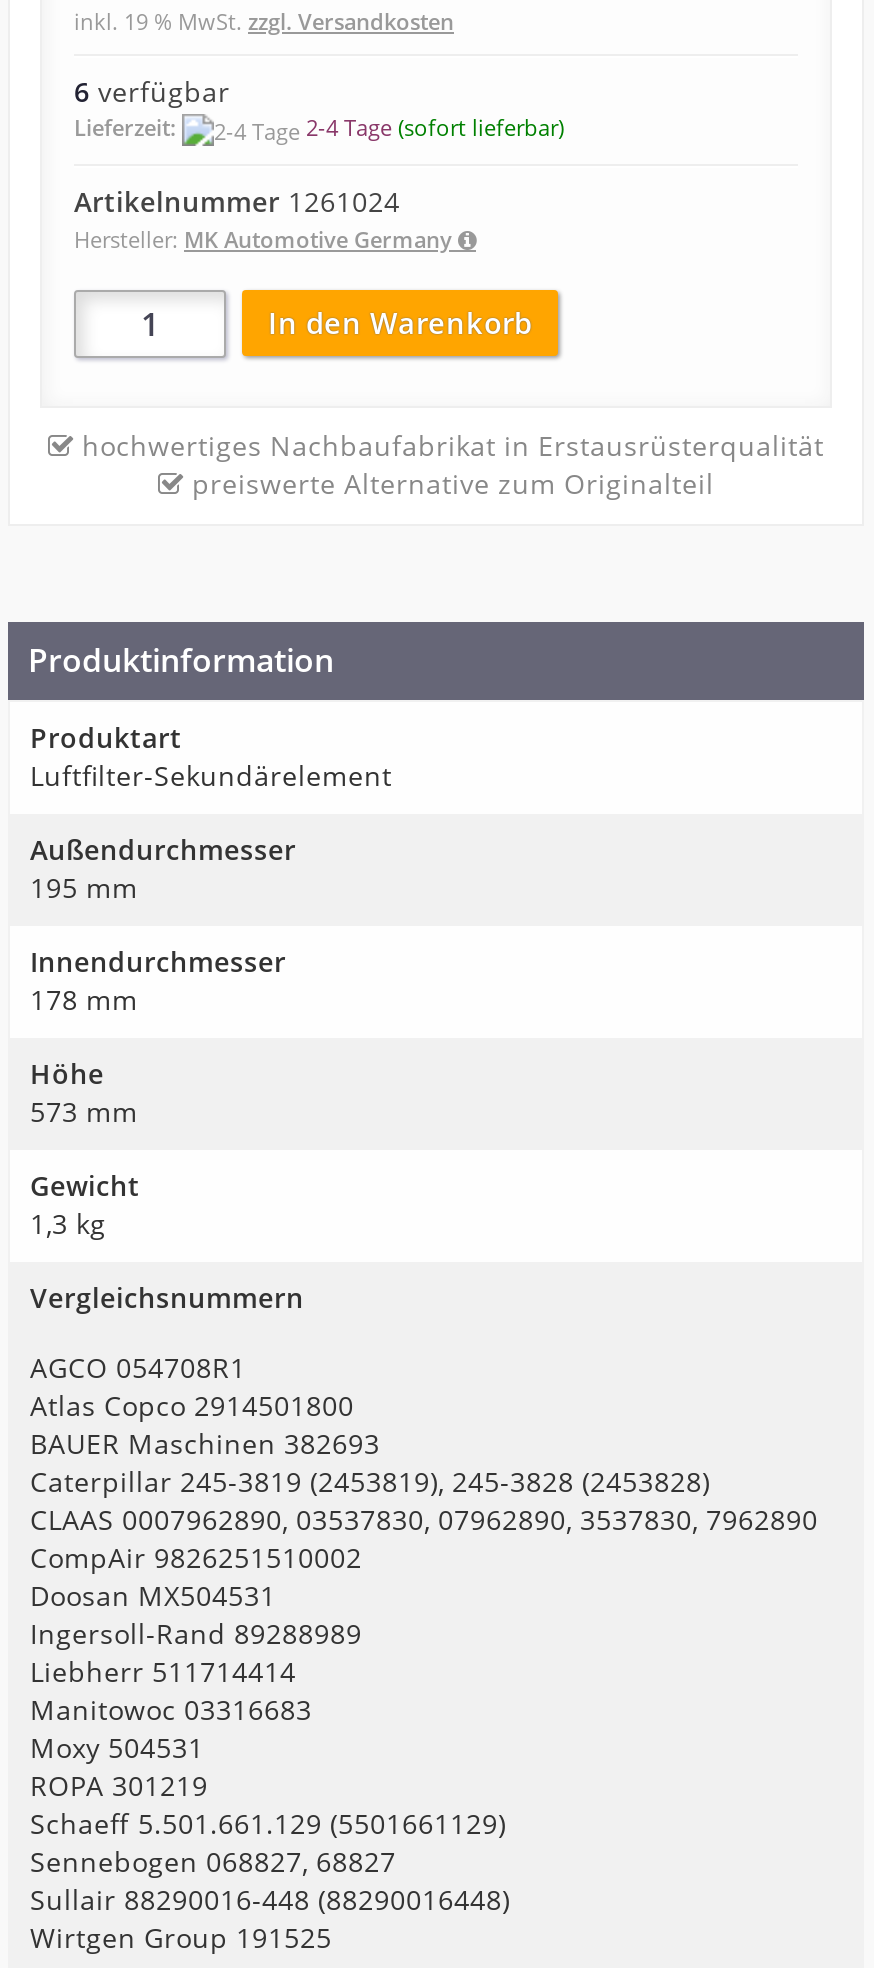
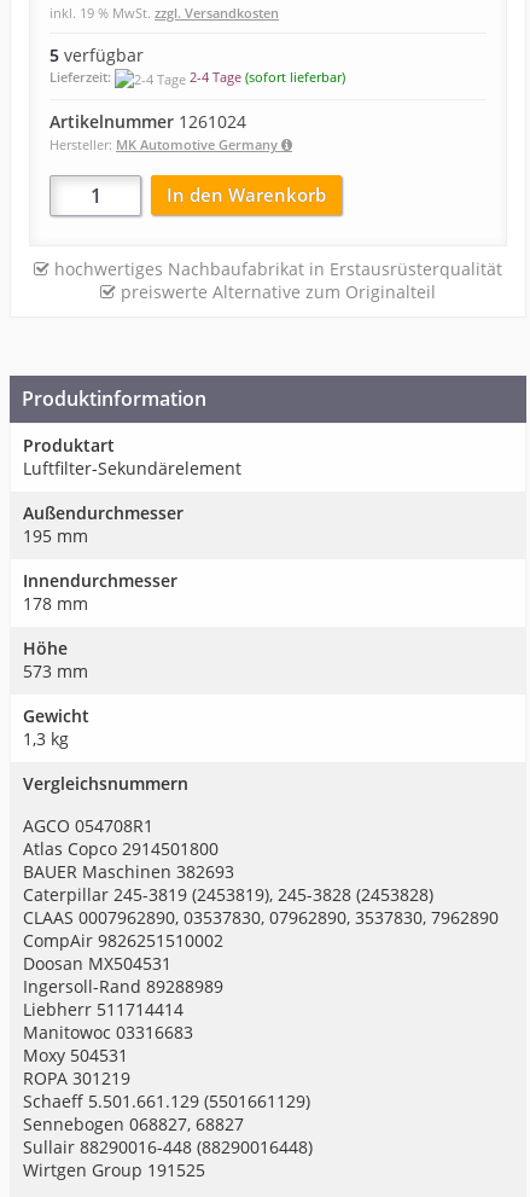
- 6 verfügbar
+ 5 verfügbar
